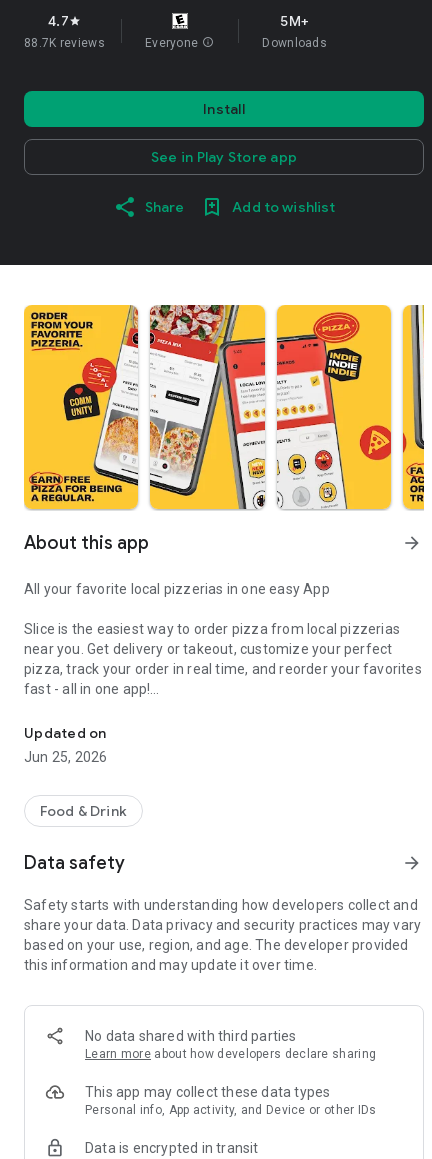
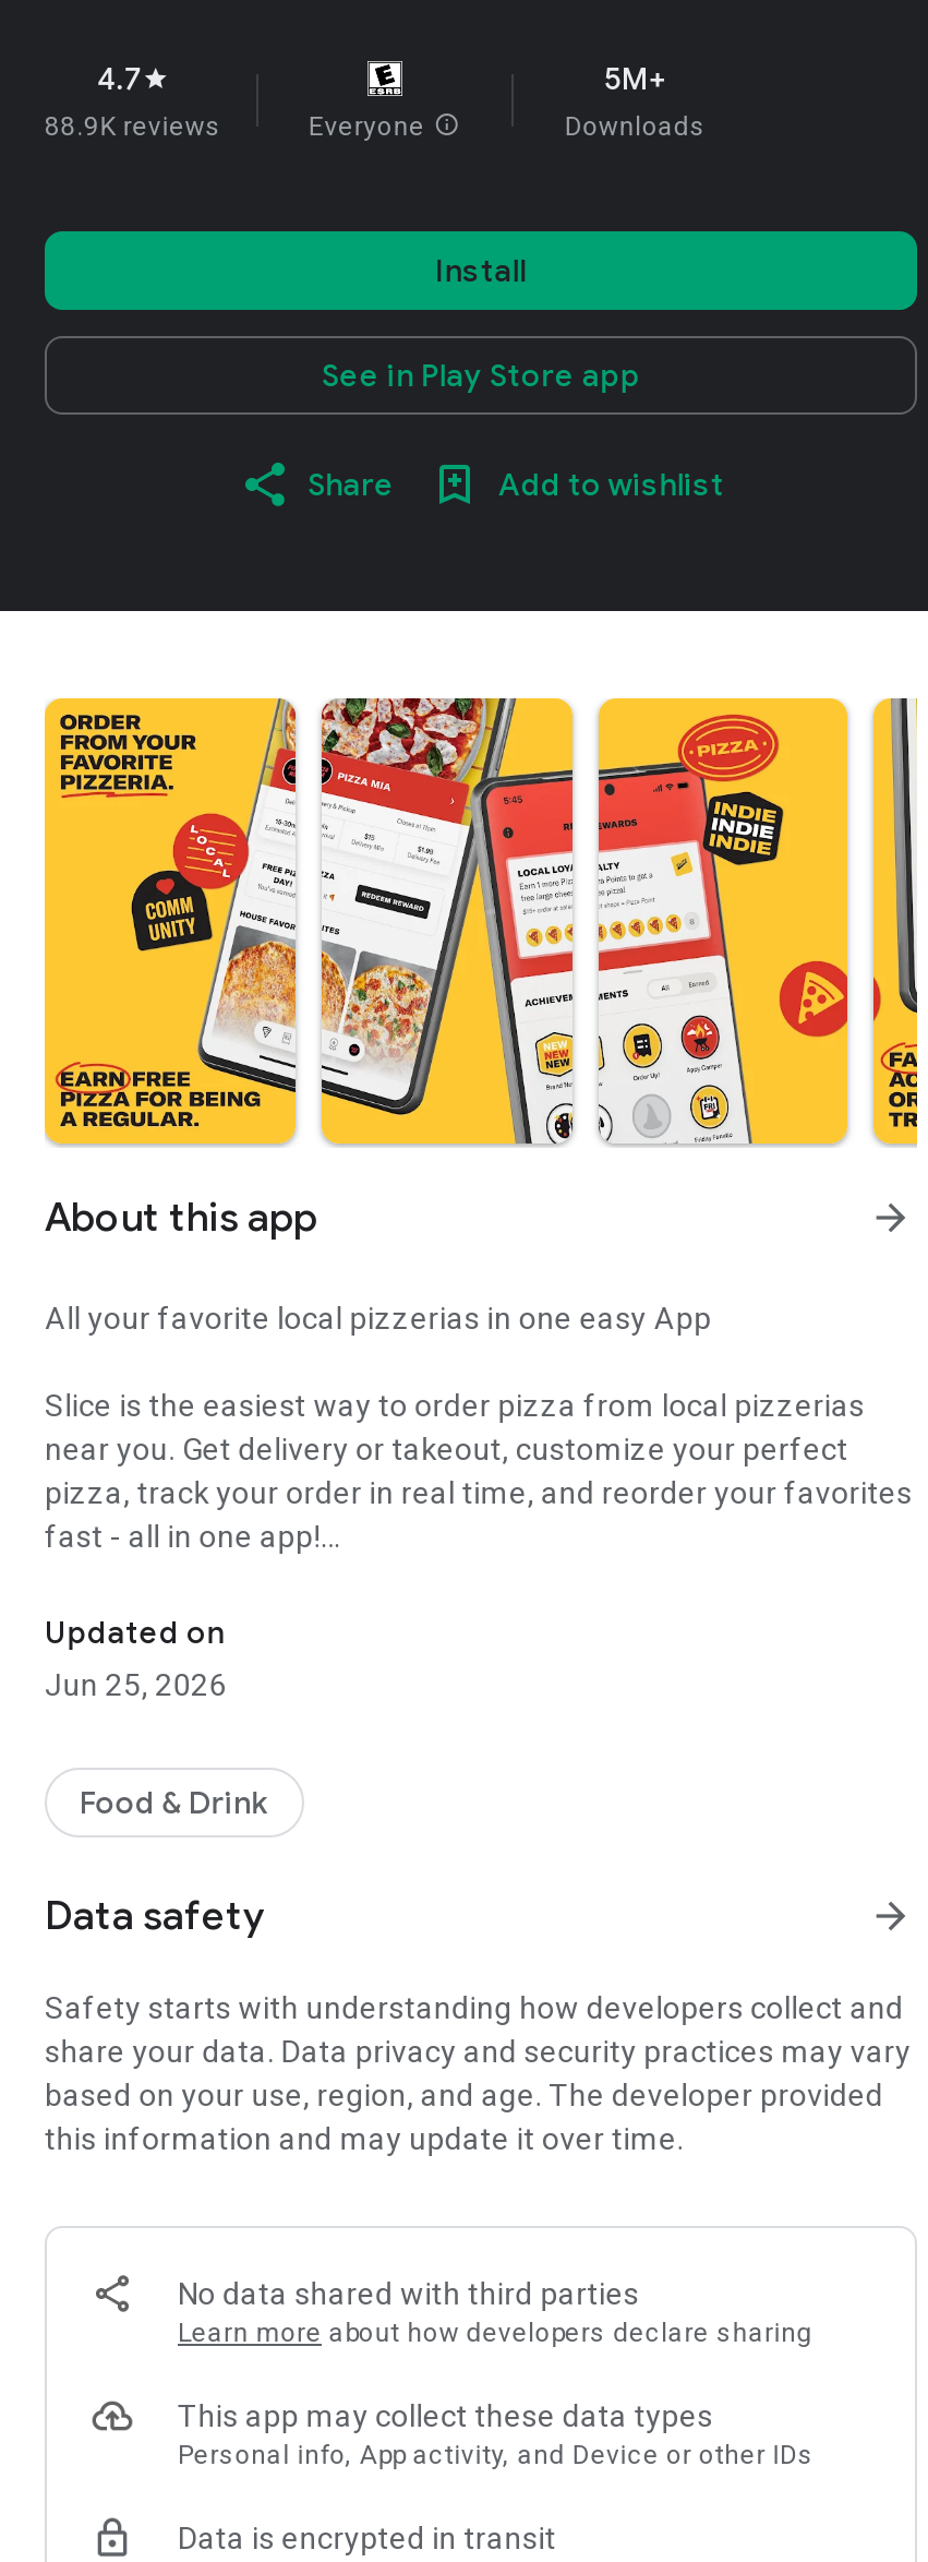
- 88.7K reviews
+ 88.9K reviews
